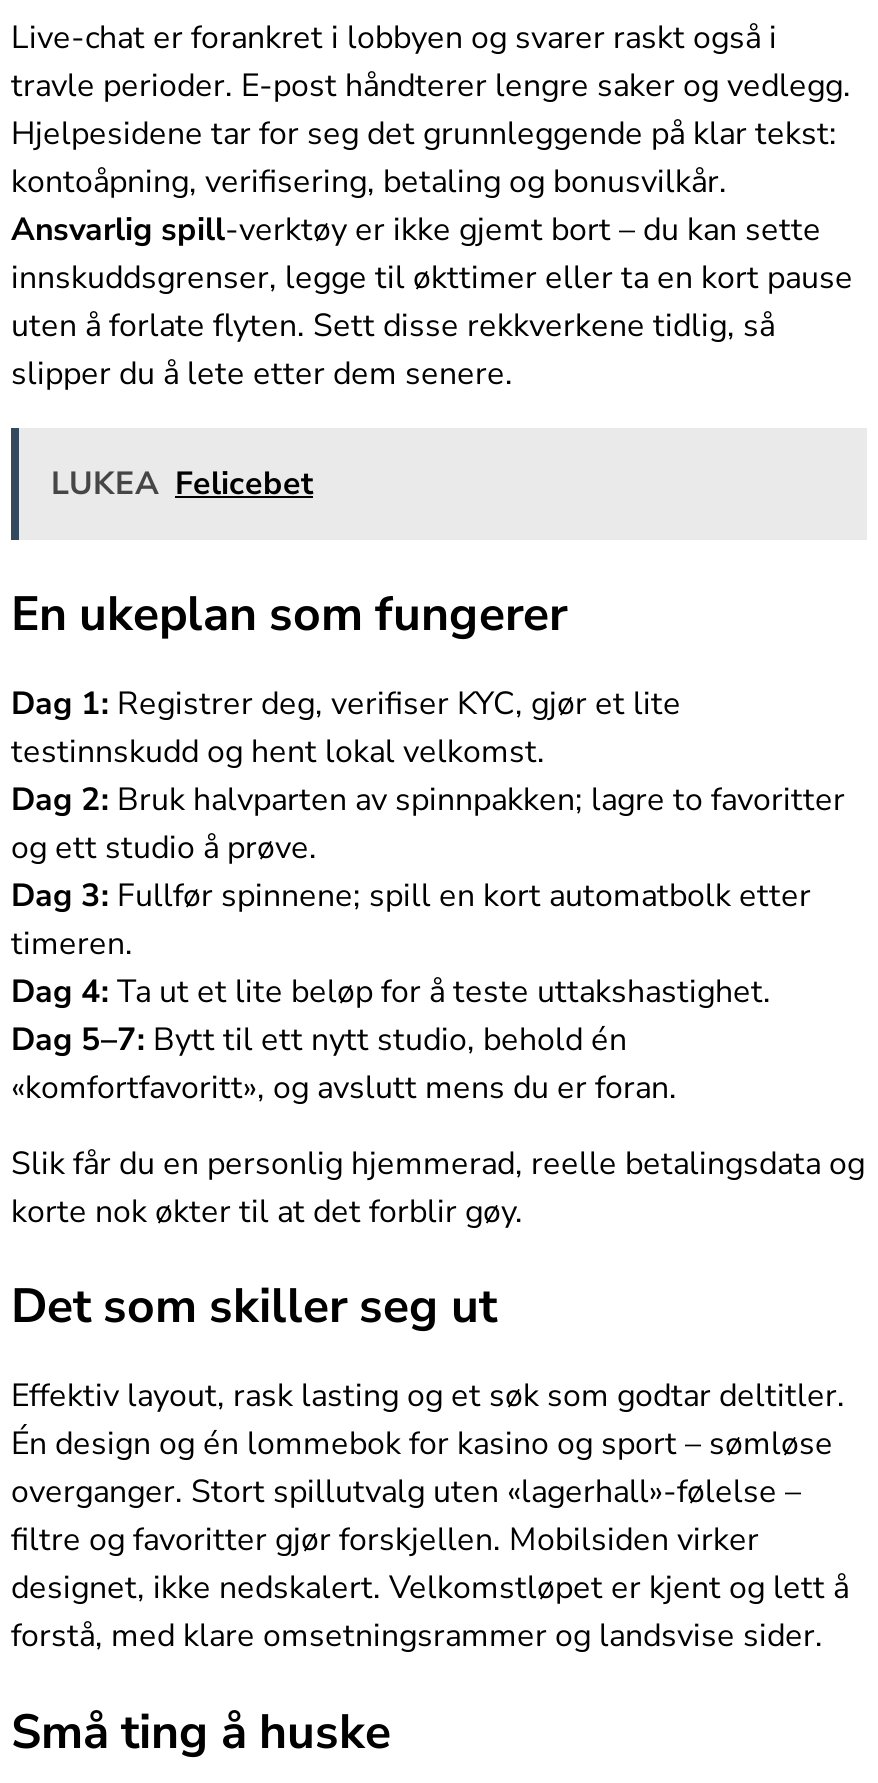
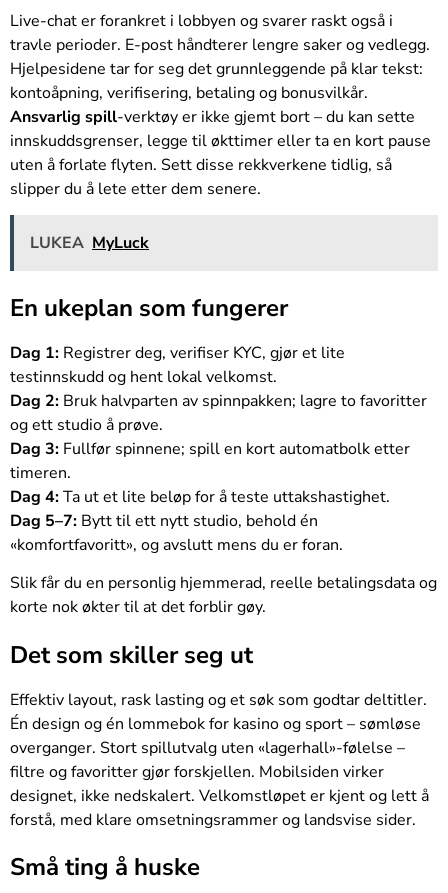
- LUKEA Felicebet
+ LUKEA MyLuck
